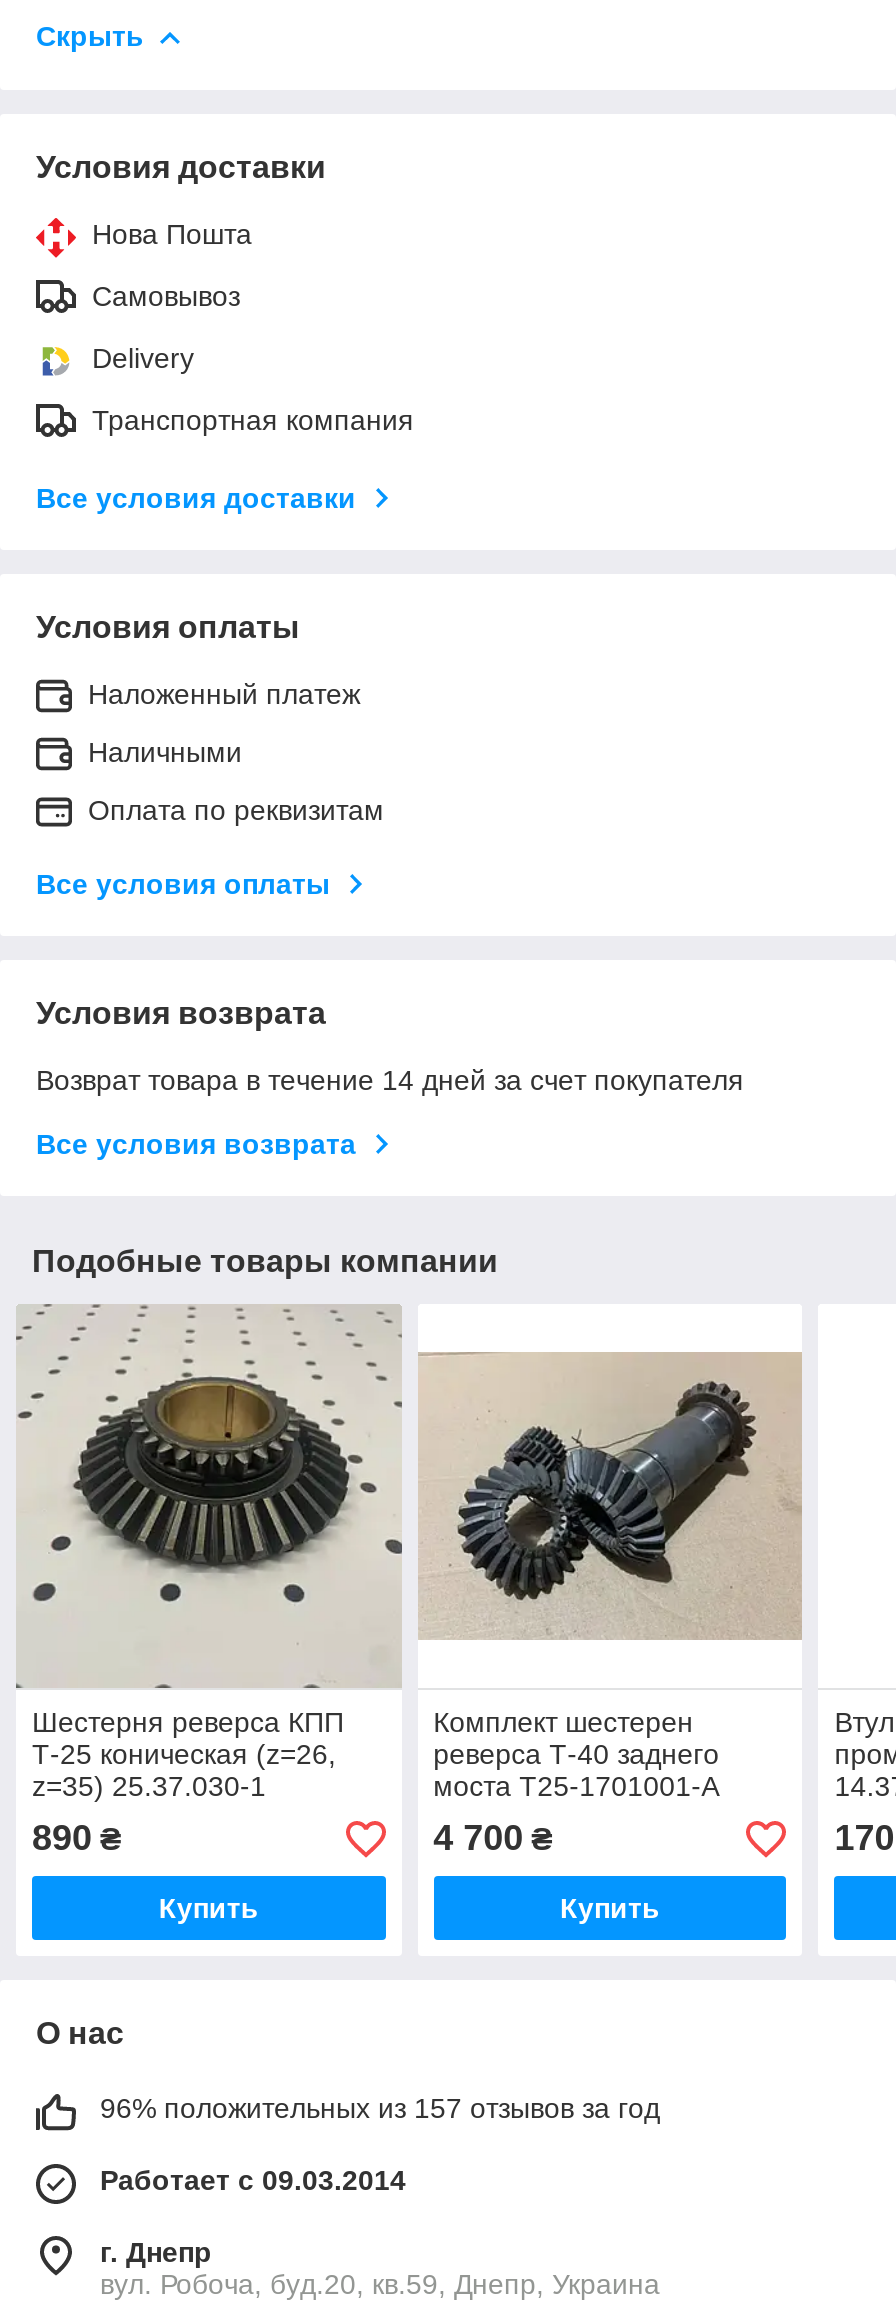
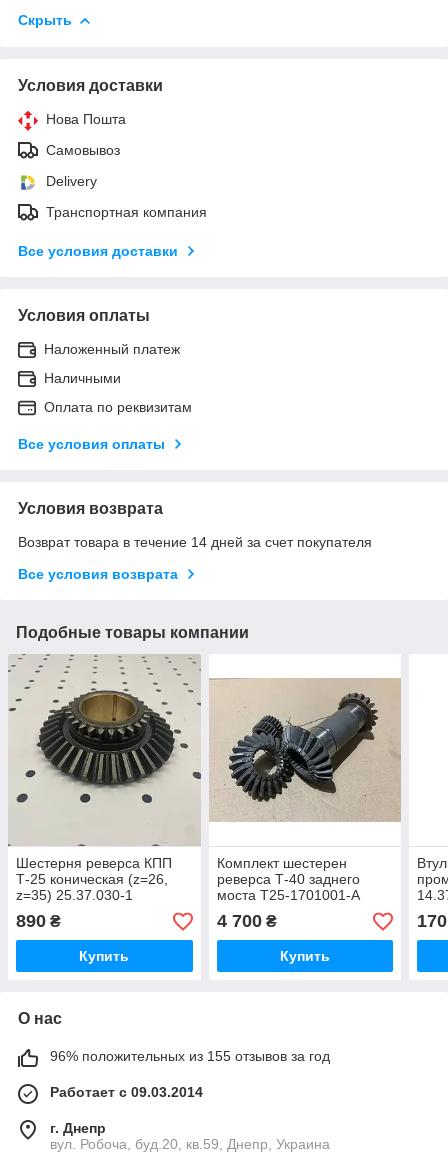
- 96% положительных из 157 отзывов за год
+ 96% положительных из 155 отзывов за год
